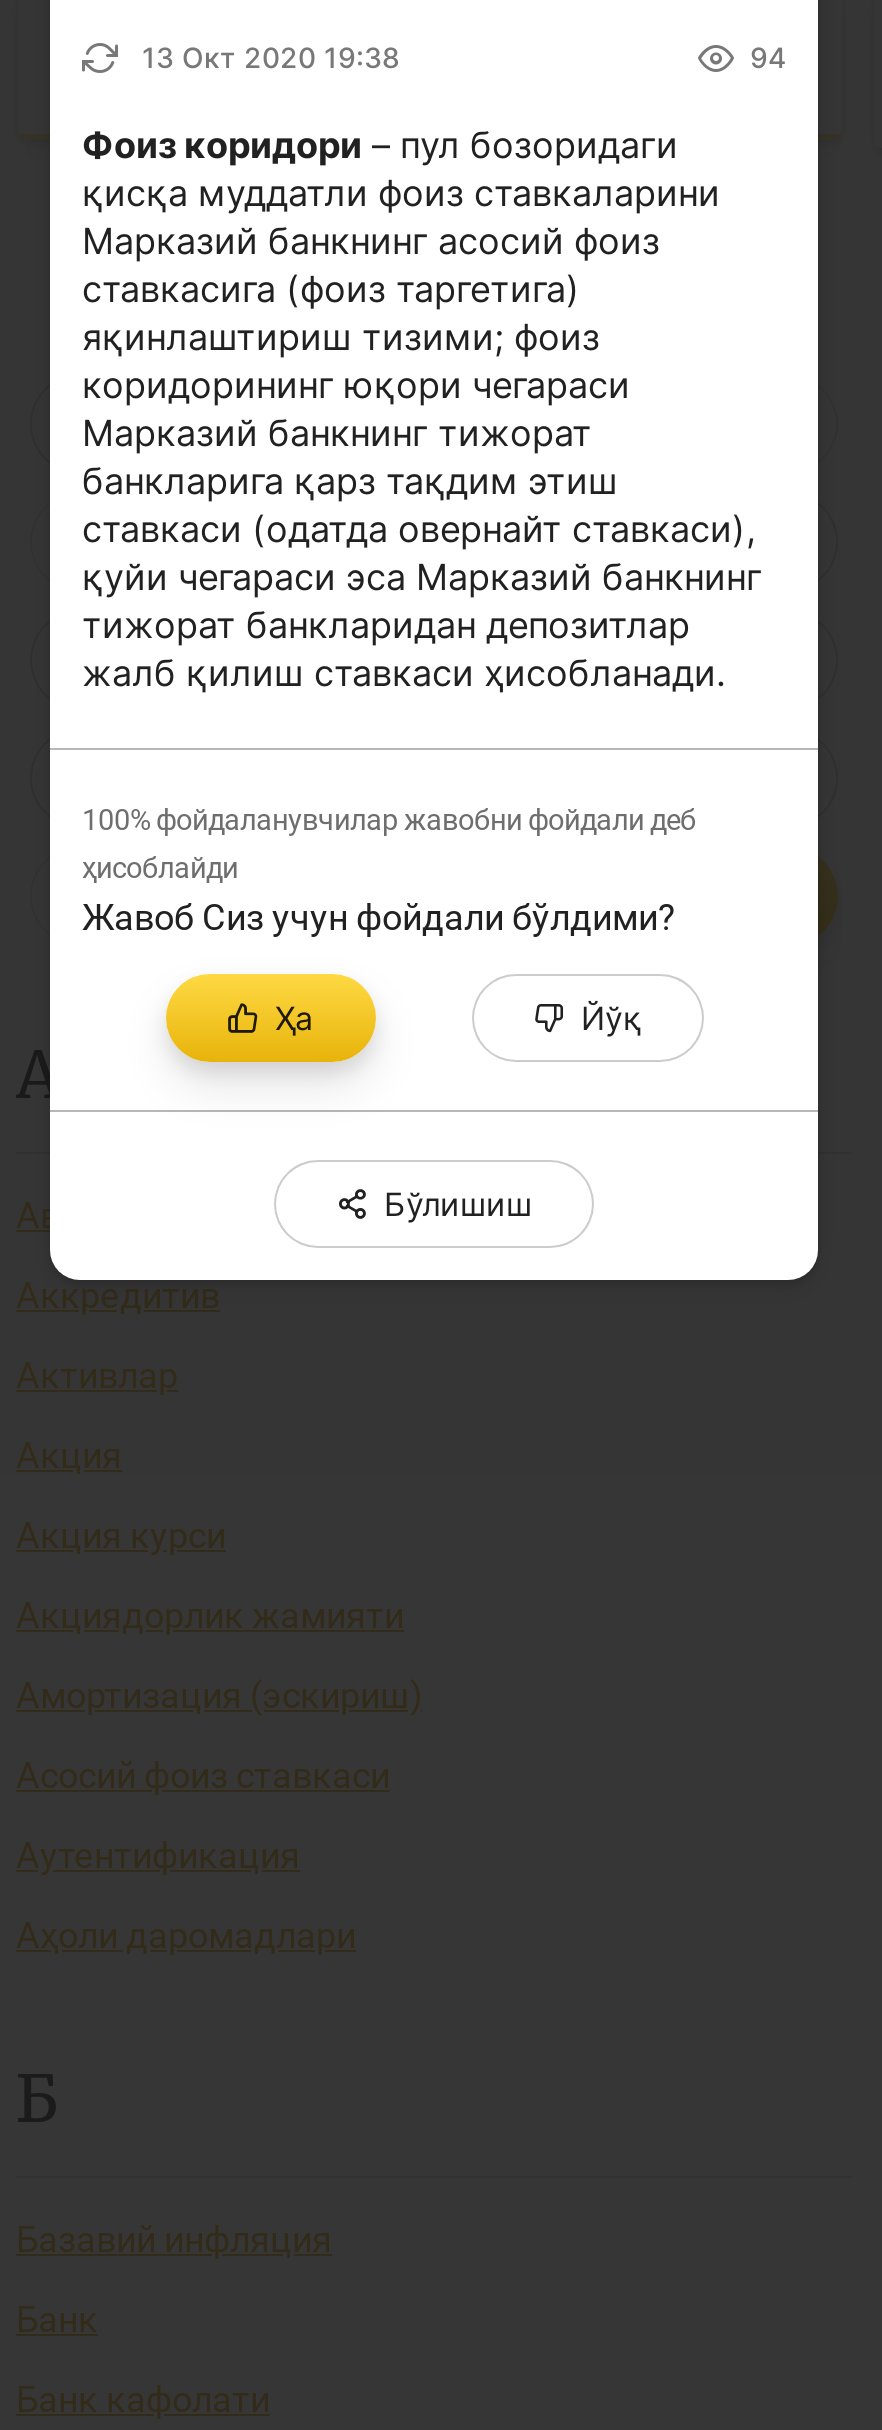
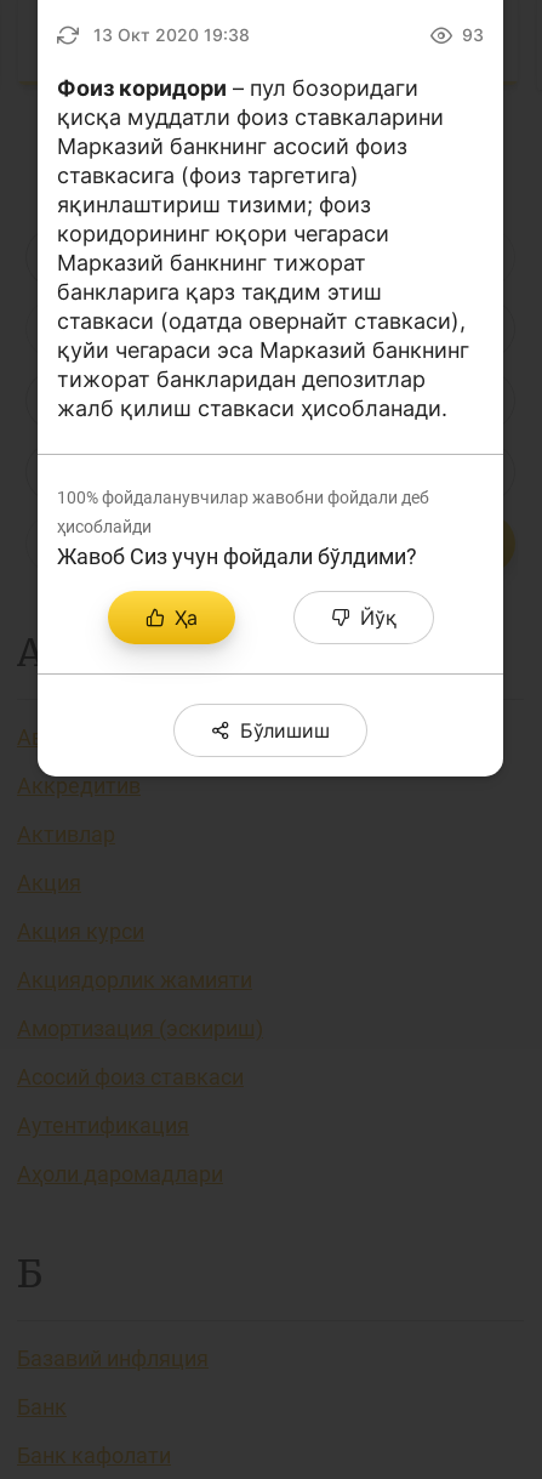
- 94
+ 93
